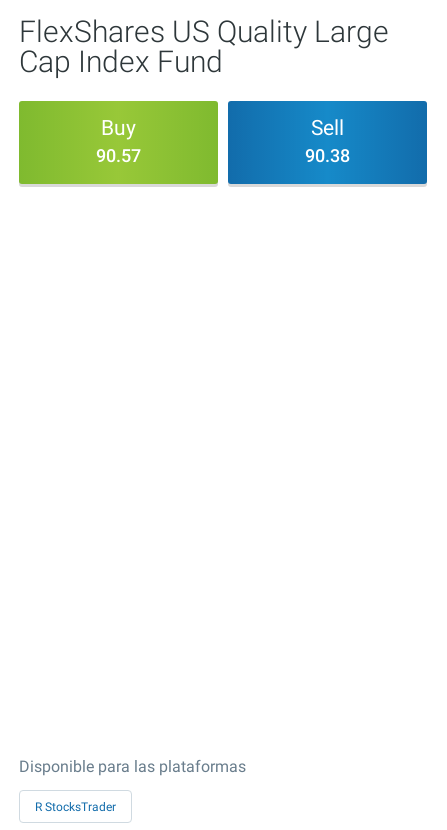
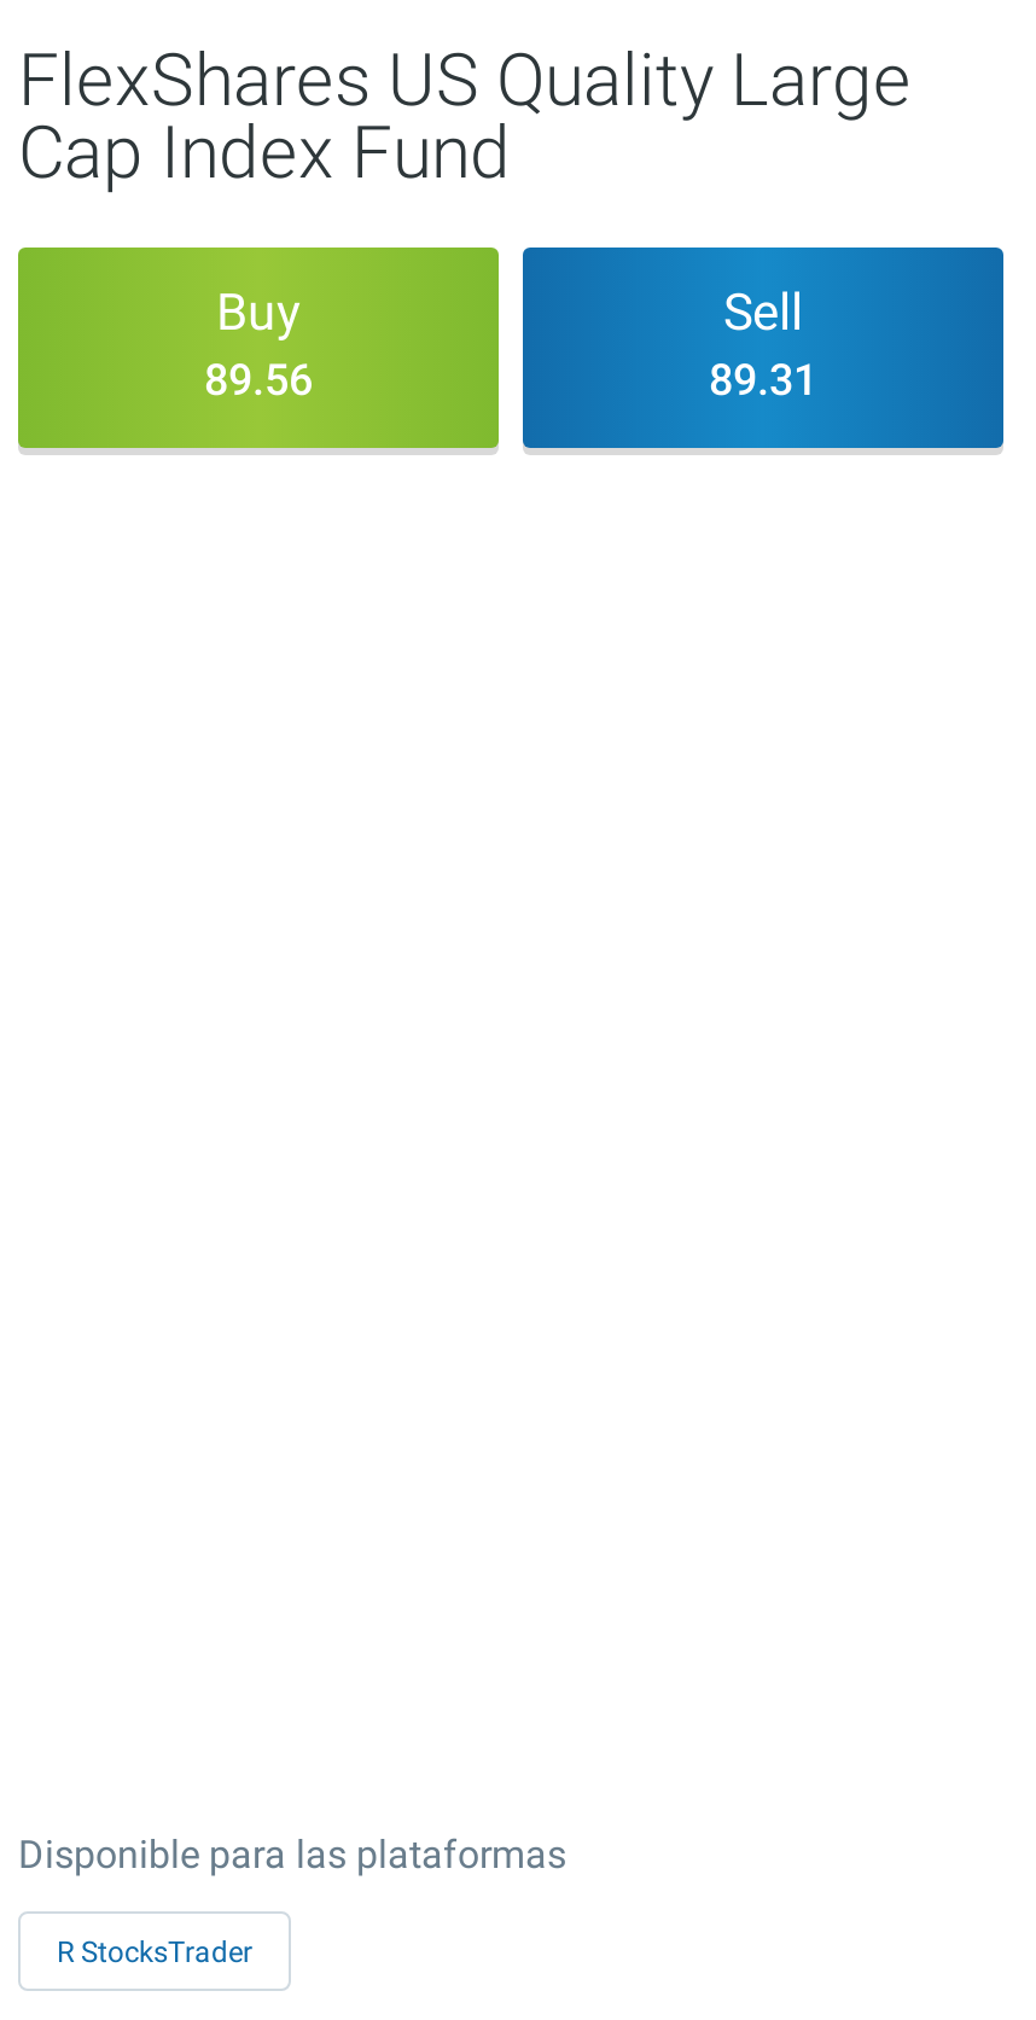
- 90.57
+ 89.56

- 90.38
+ 89.31
